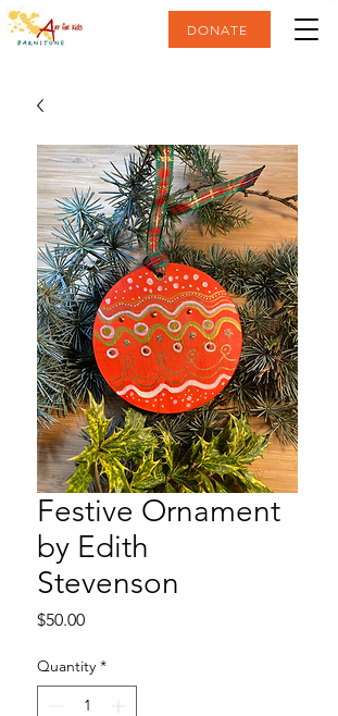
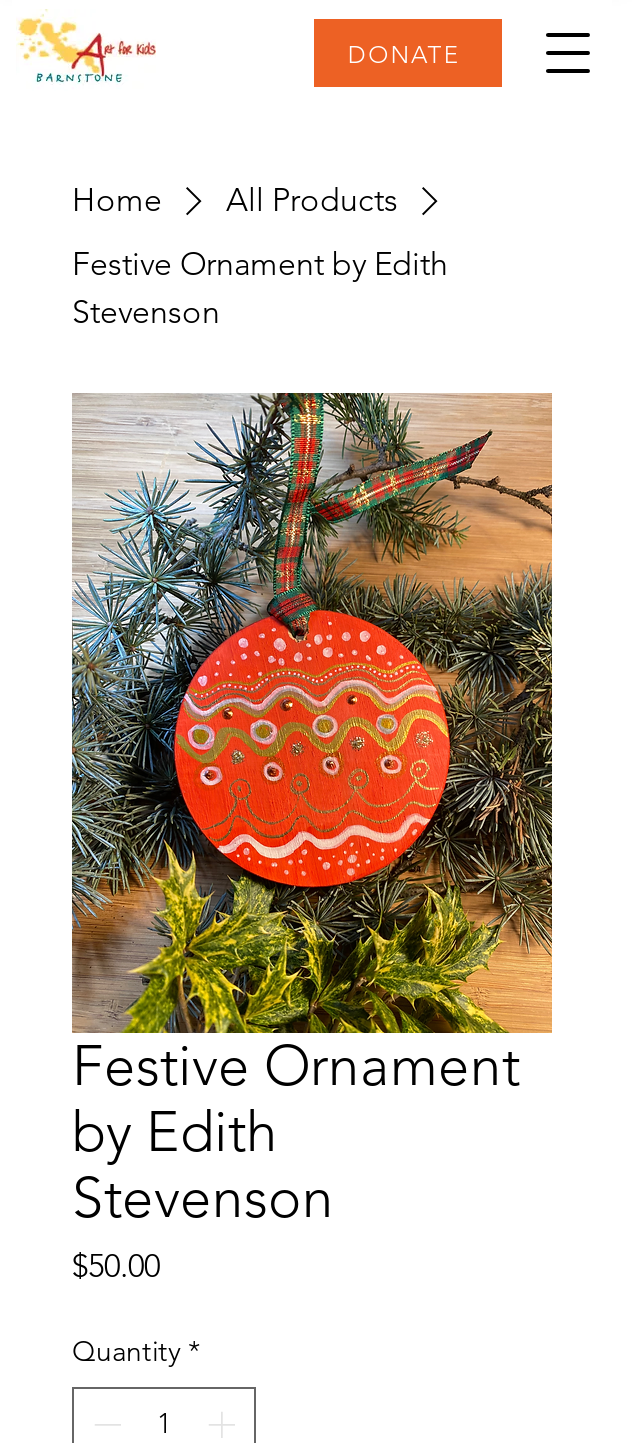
+ Home
+ All Products
+ Festive Ornament by Edith
+ Stevenson
